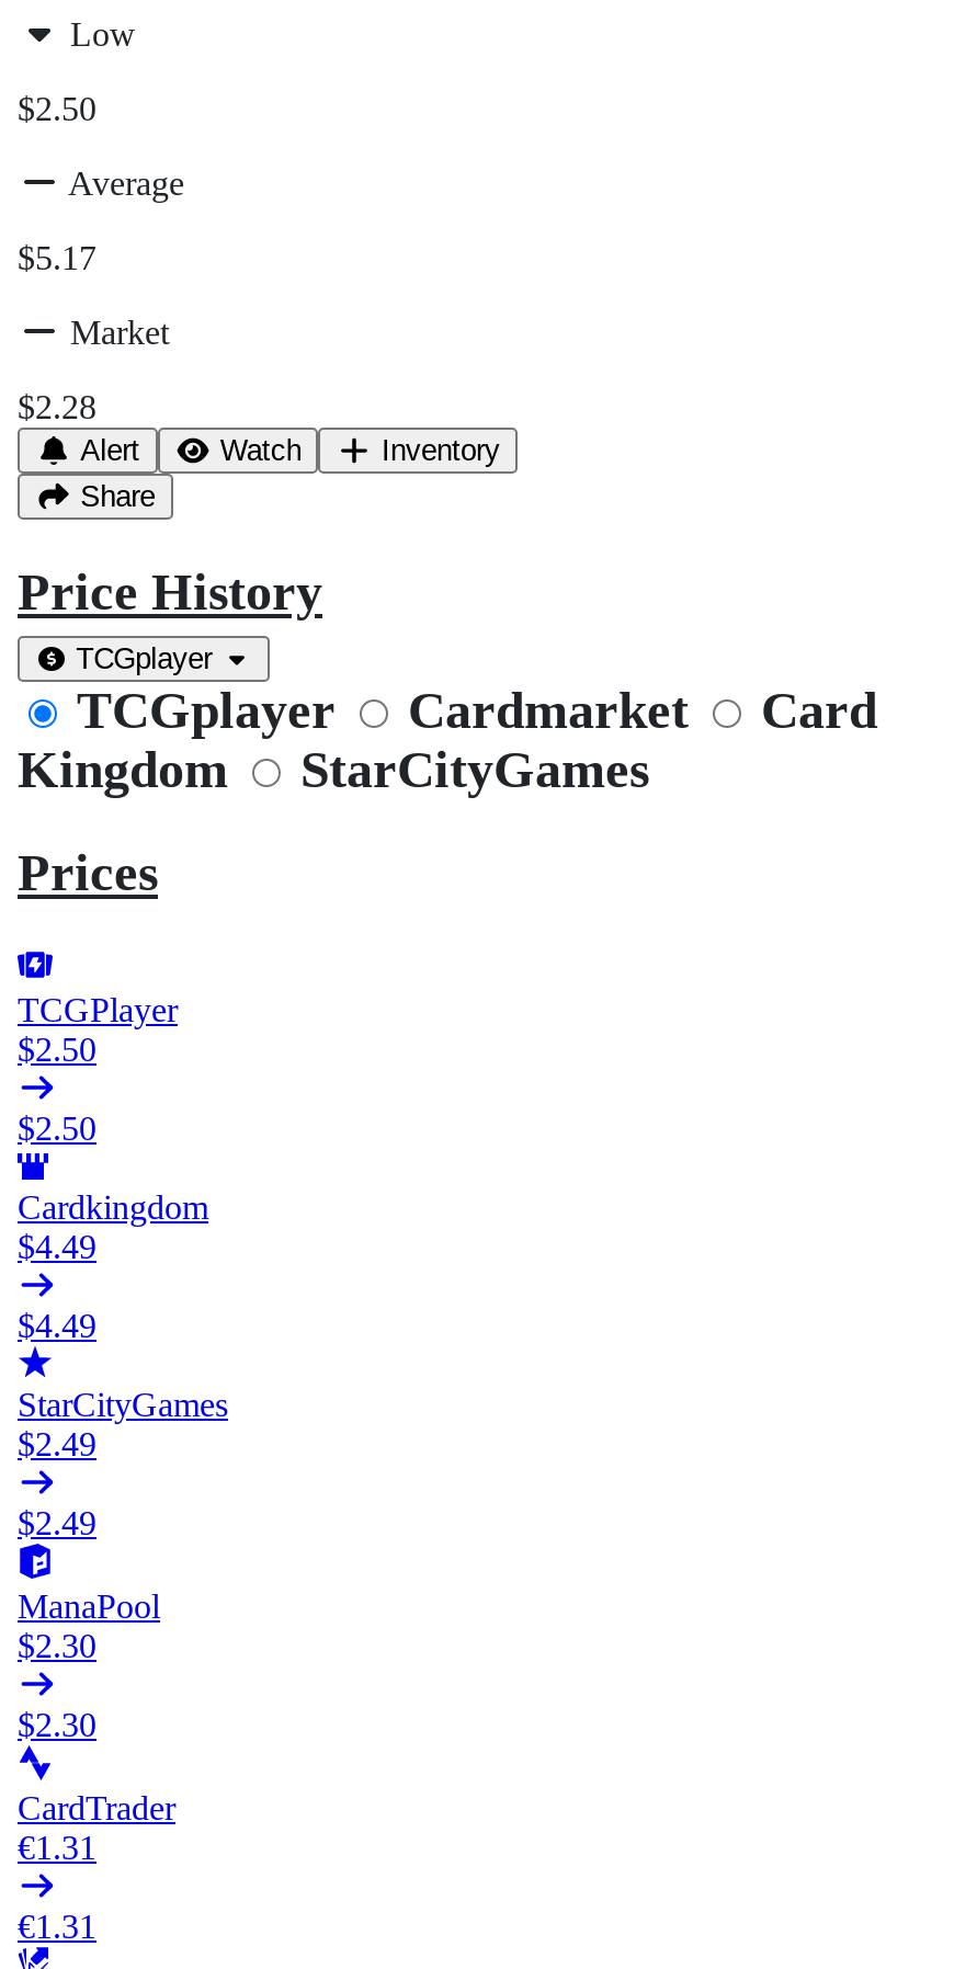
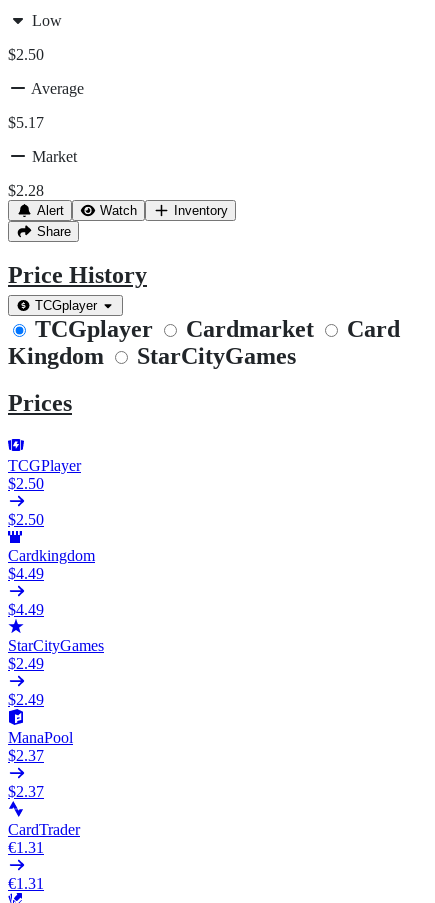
- $2.30
+ $2.37

- $2.30
+ $2.37
